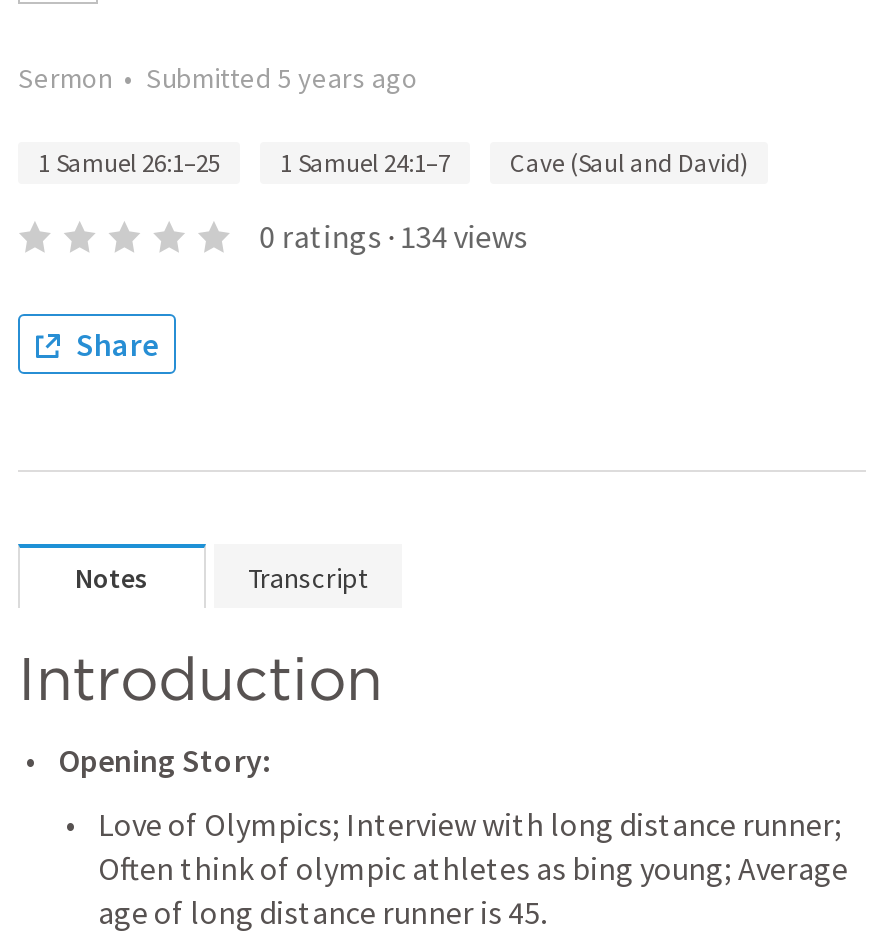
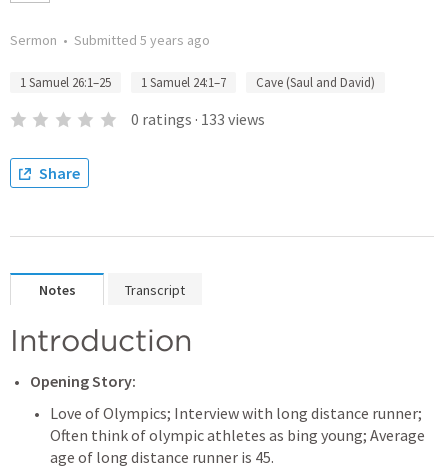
- 0 ratings · 134 views
+ 0 ratings · 133 views
